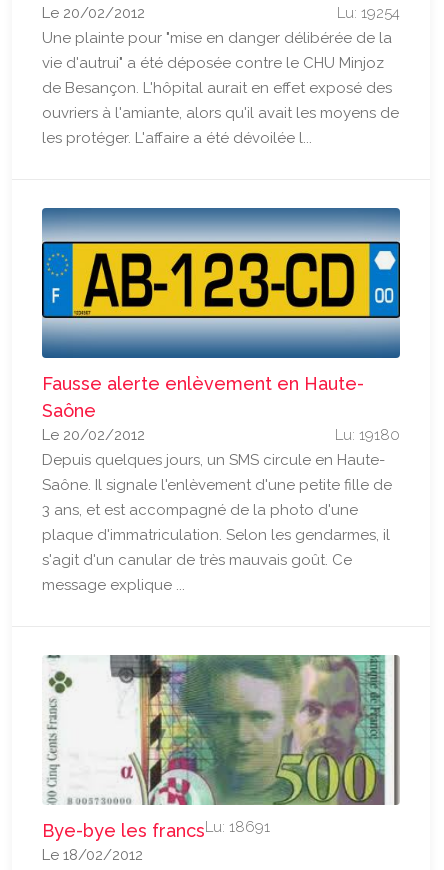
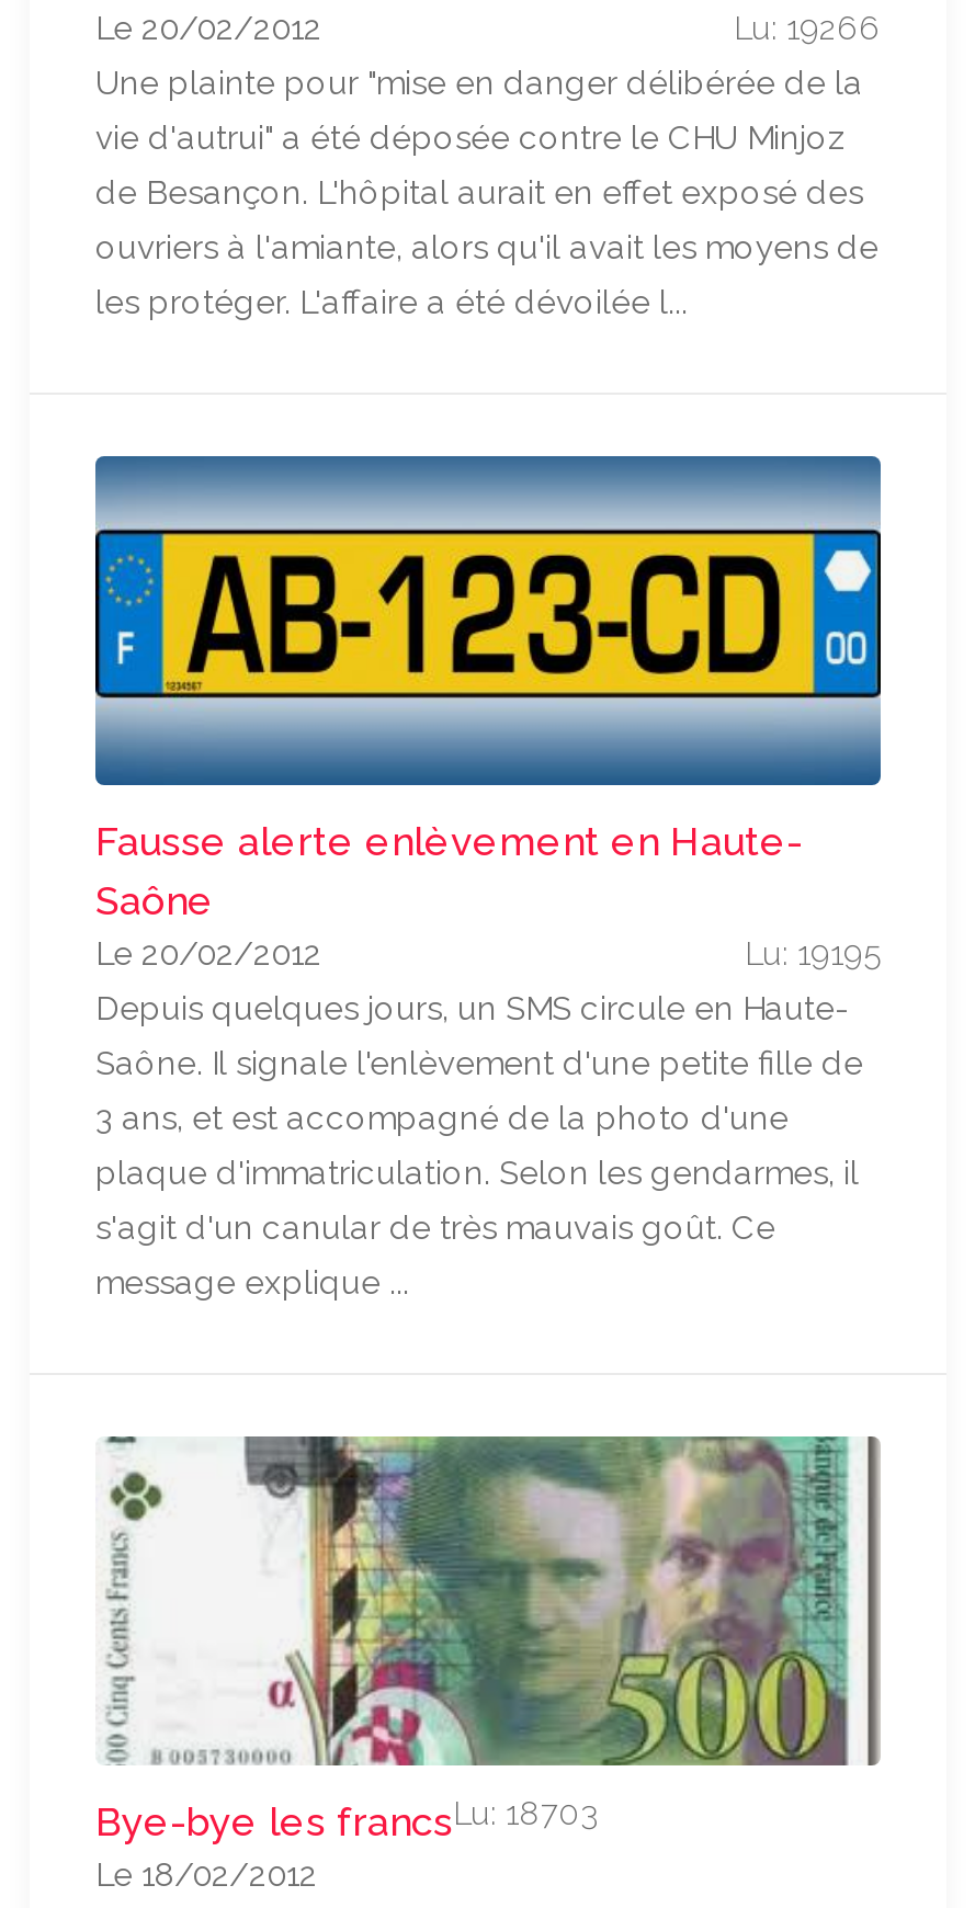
- Lu: 19254
+ Lu: 19266

- Lu: 19180
+ Lu: 19195

- Bye-bye les francsLu: 18691
+ Bye-bye les francsLu: 18703
